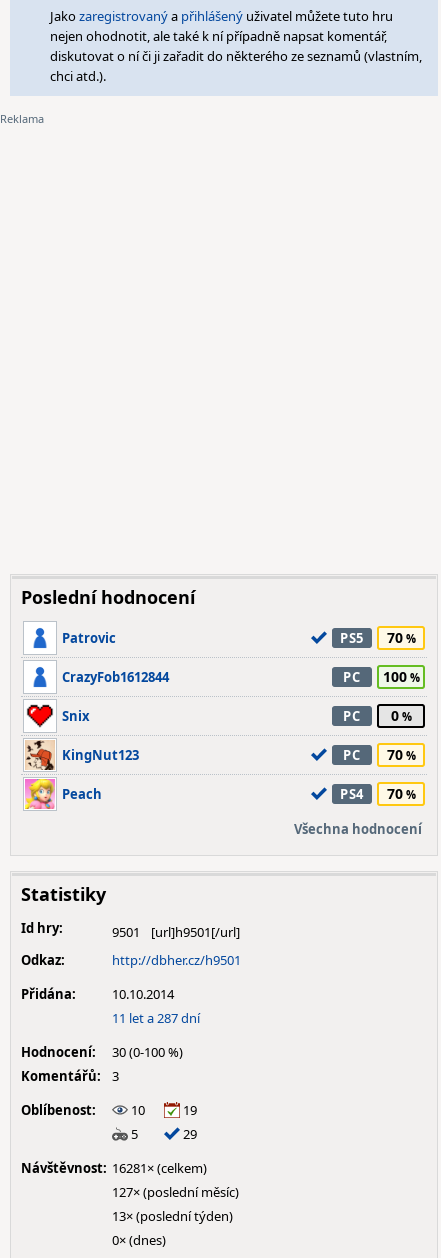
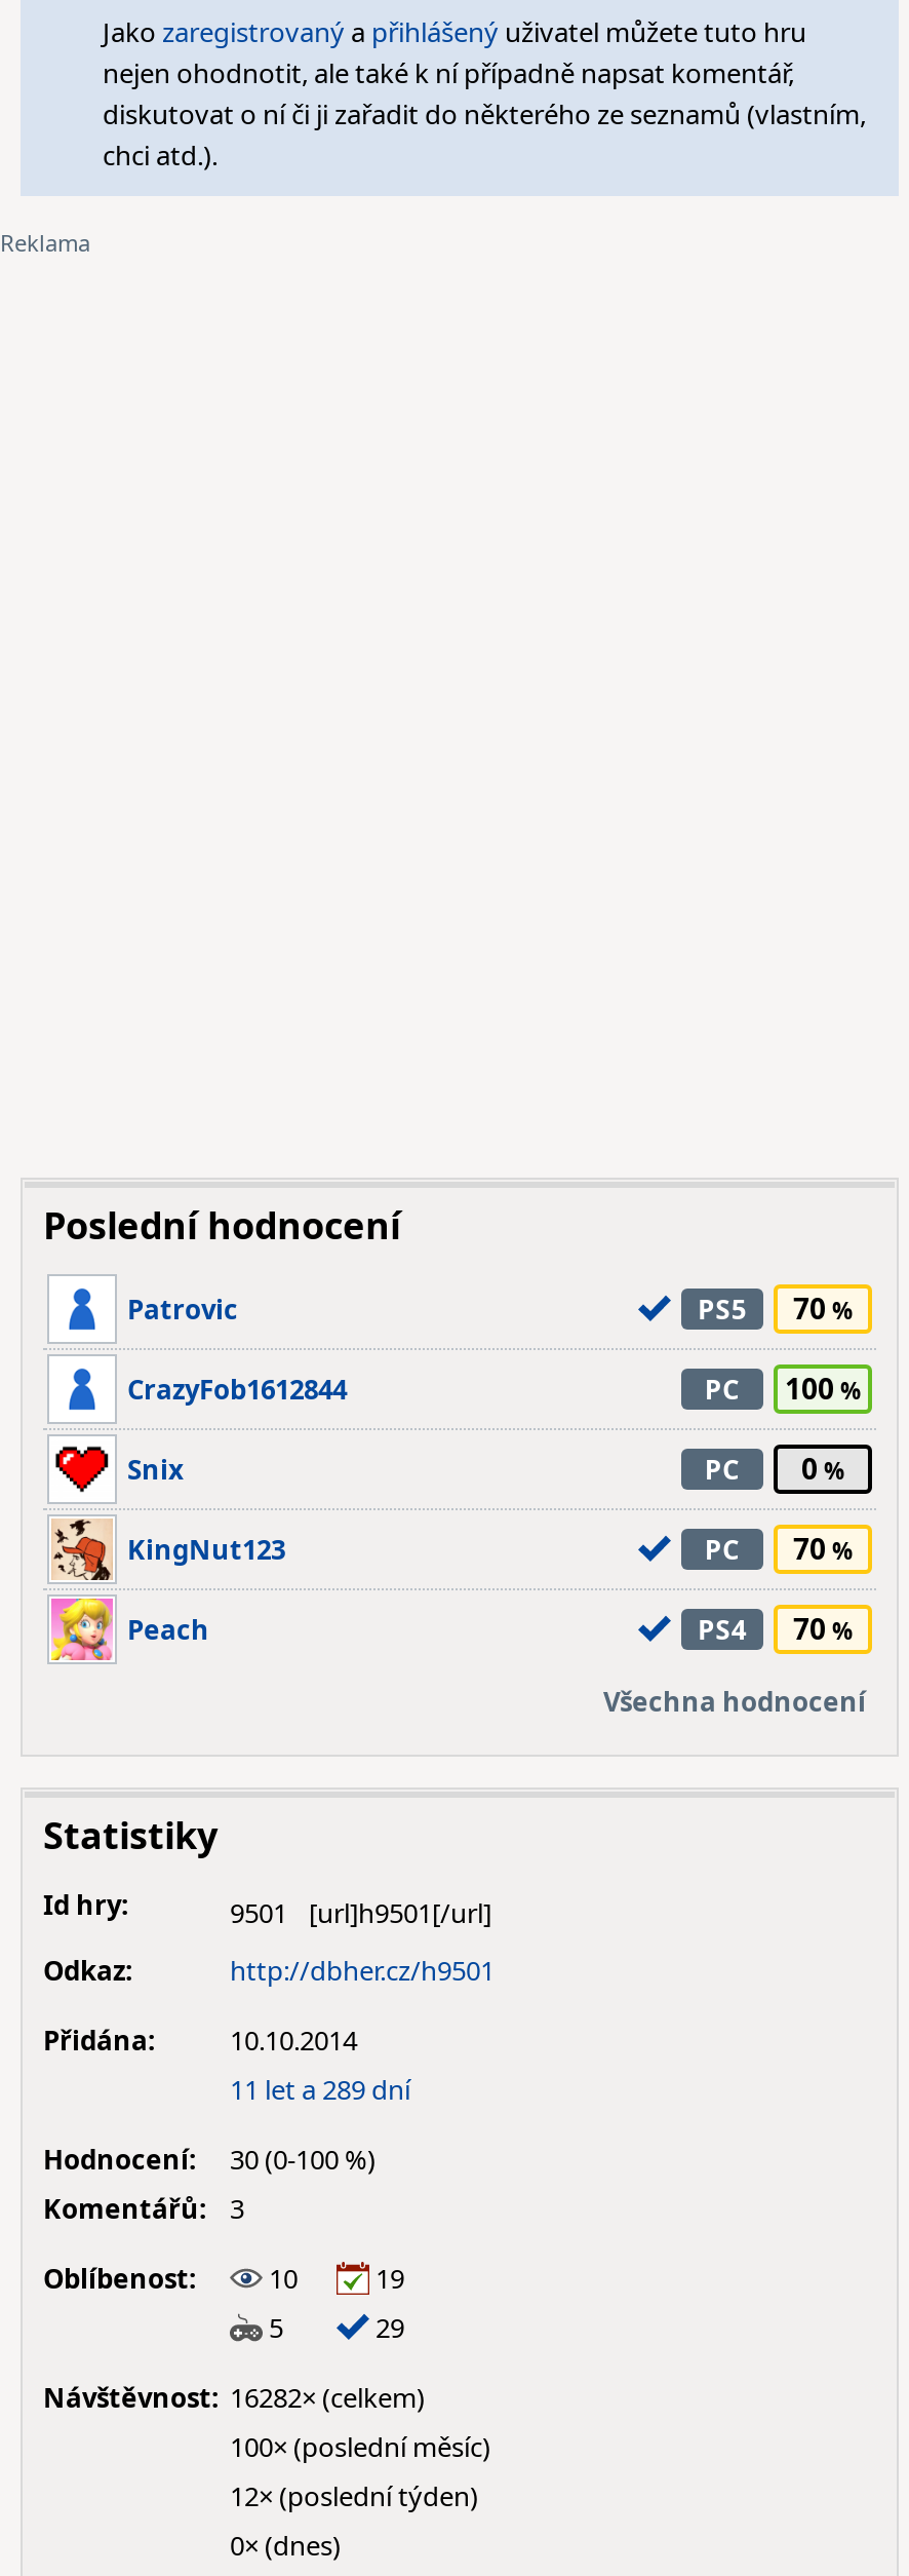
- 11 let a 287 dní
+ 11 let a 289 dní

- Návštěvnost: 16281× (celkem)
+ Návštěvnost: 16282× (celkem)

- 127× (poslední měsíc)
+ 100× (poslední měsíc)

- 13× (poslední týden)
+ 12× (poslední týden)
